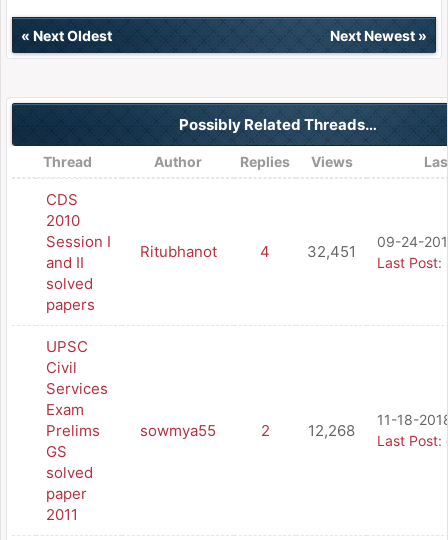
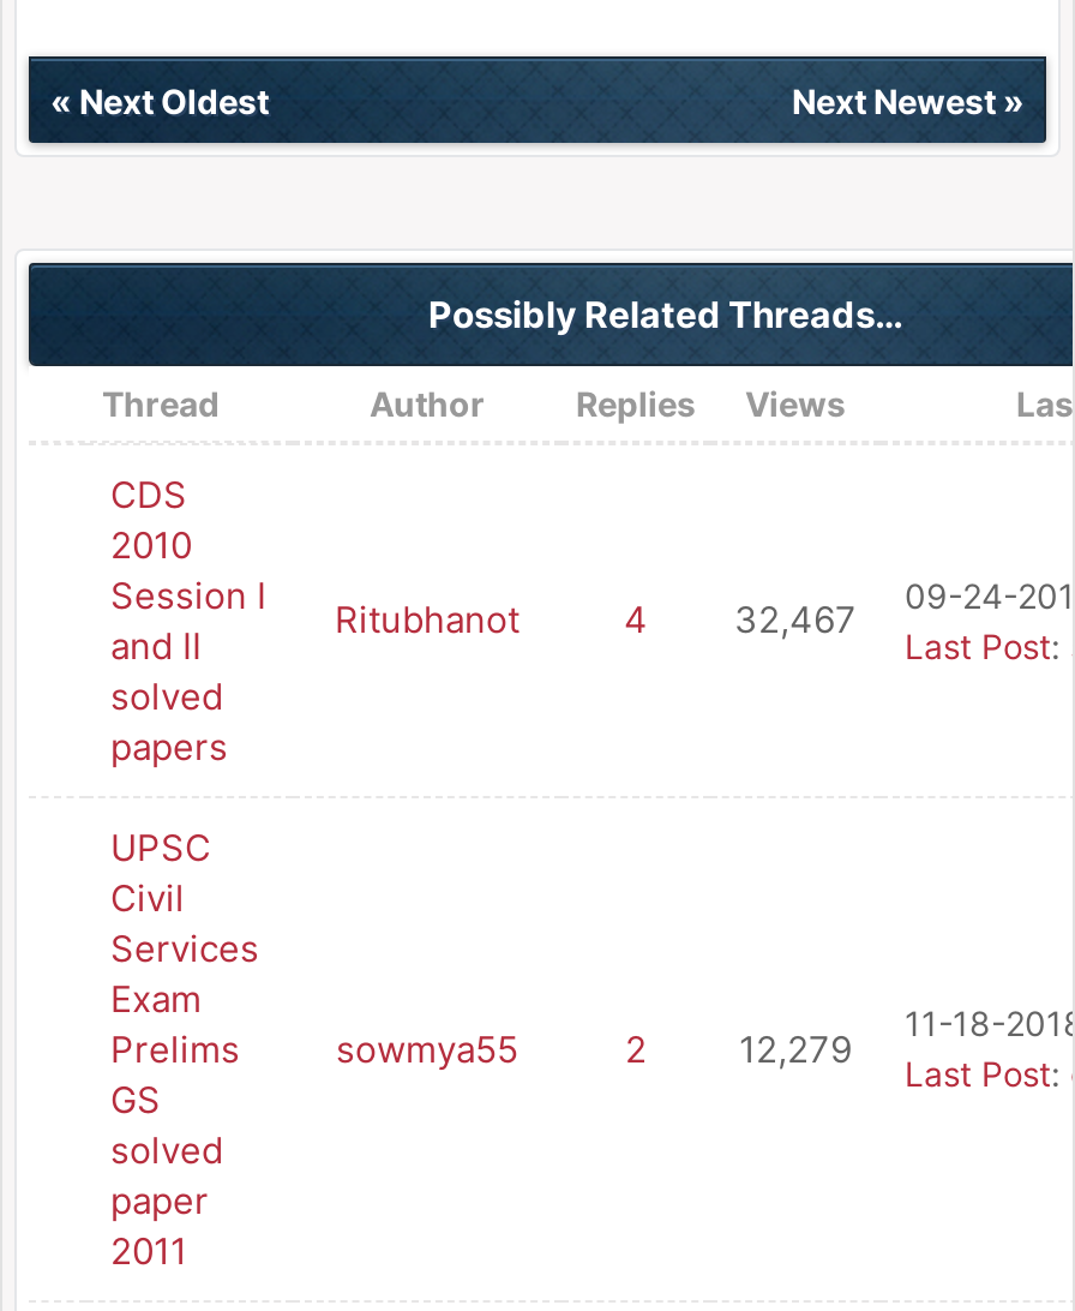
- 4 32,451
+ 4 32,467

- 12,268
+ 12,279
